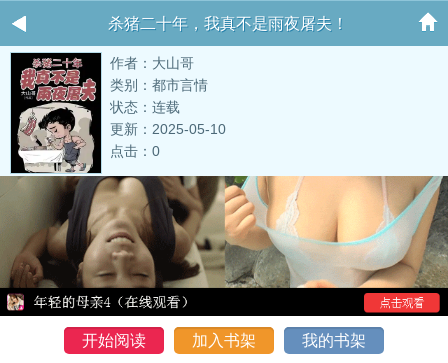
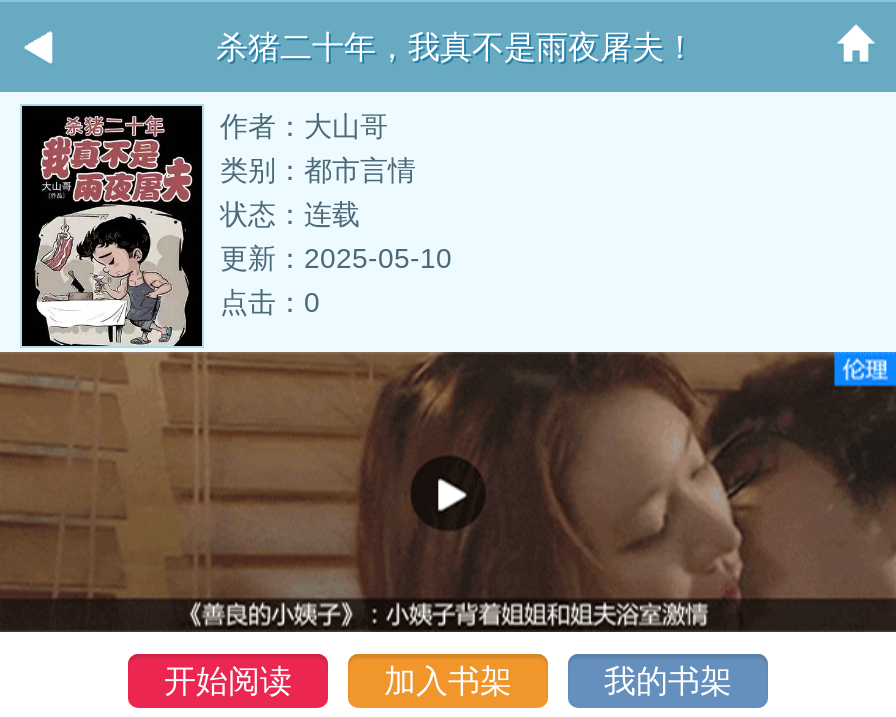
- [image]
+ [image]
